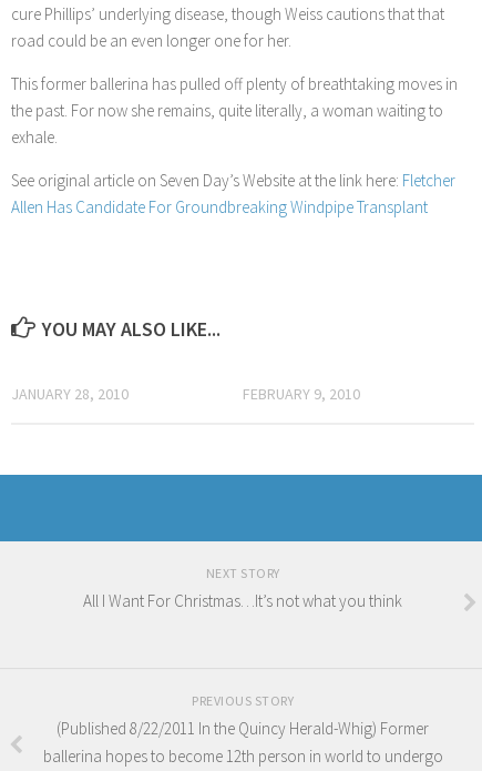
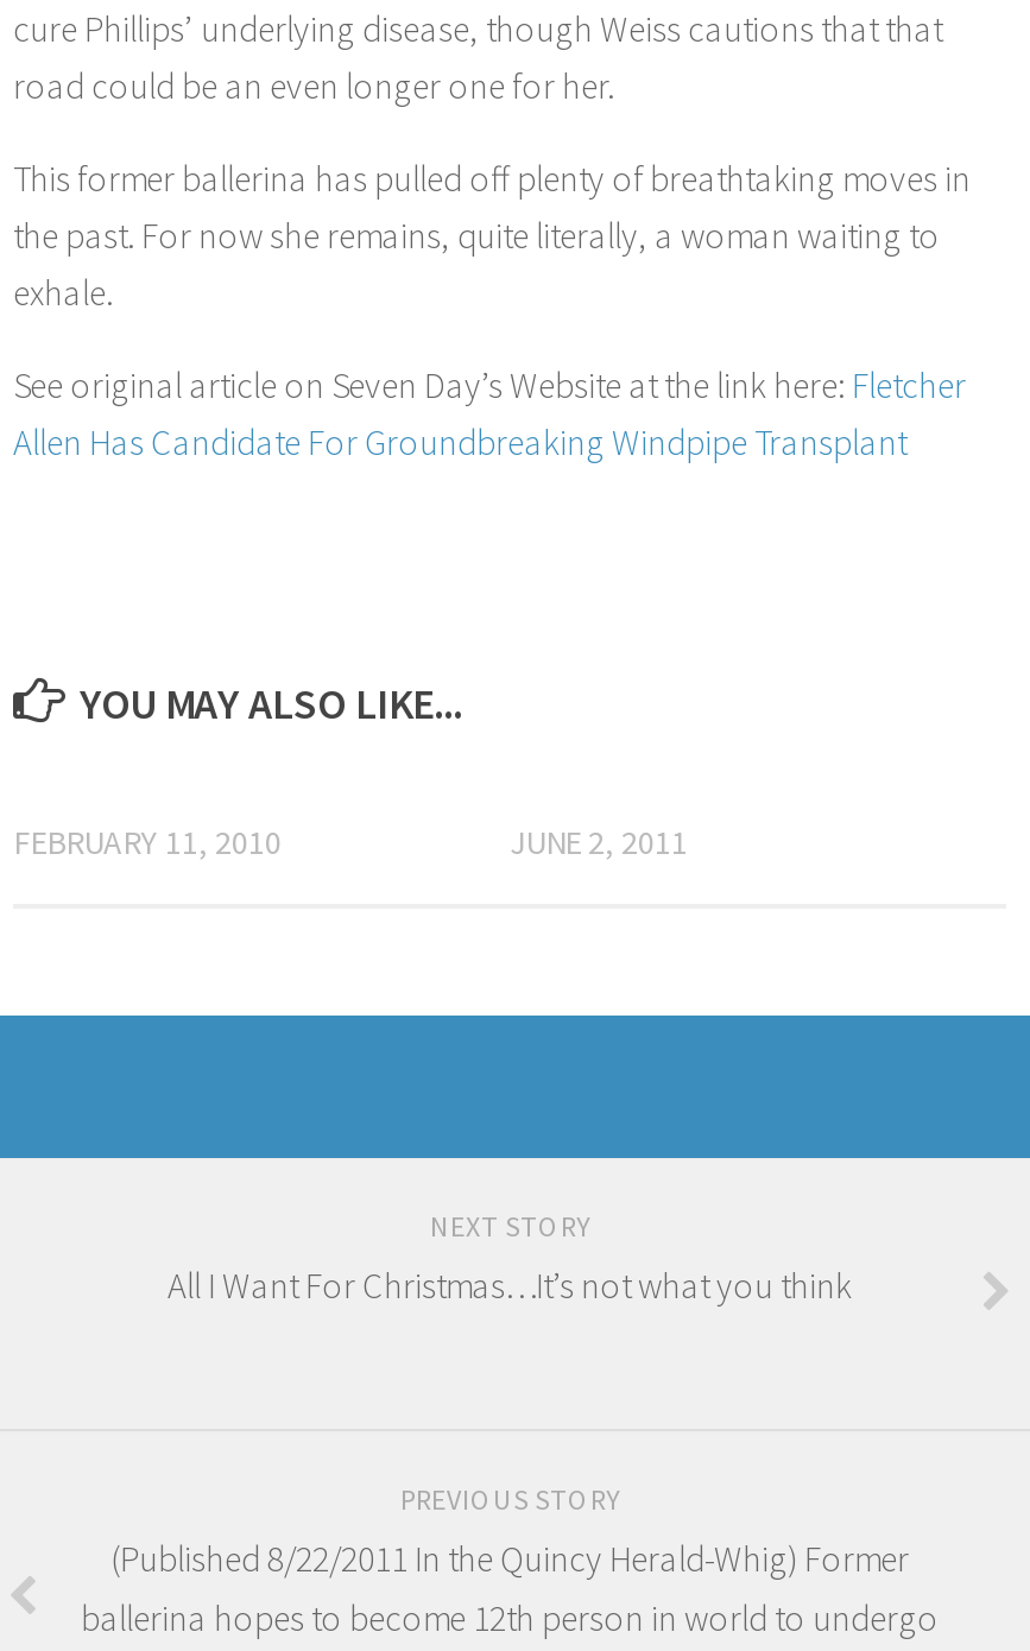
- JANUARY 28, 2010
- FEBRUARY 9, 2010
+ FEBRUARY 11, 2010
+ JUNE 2, 2011
